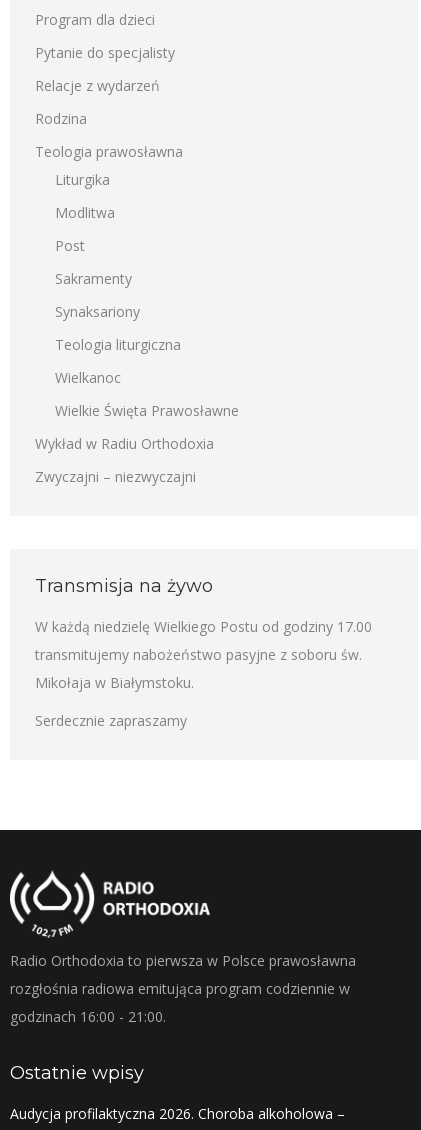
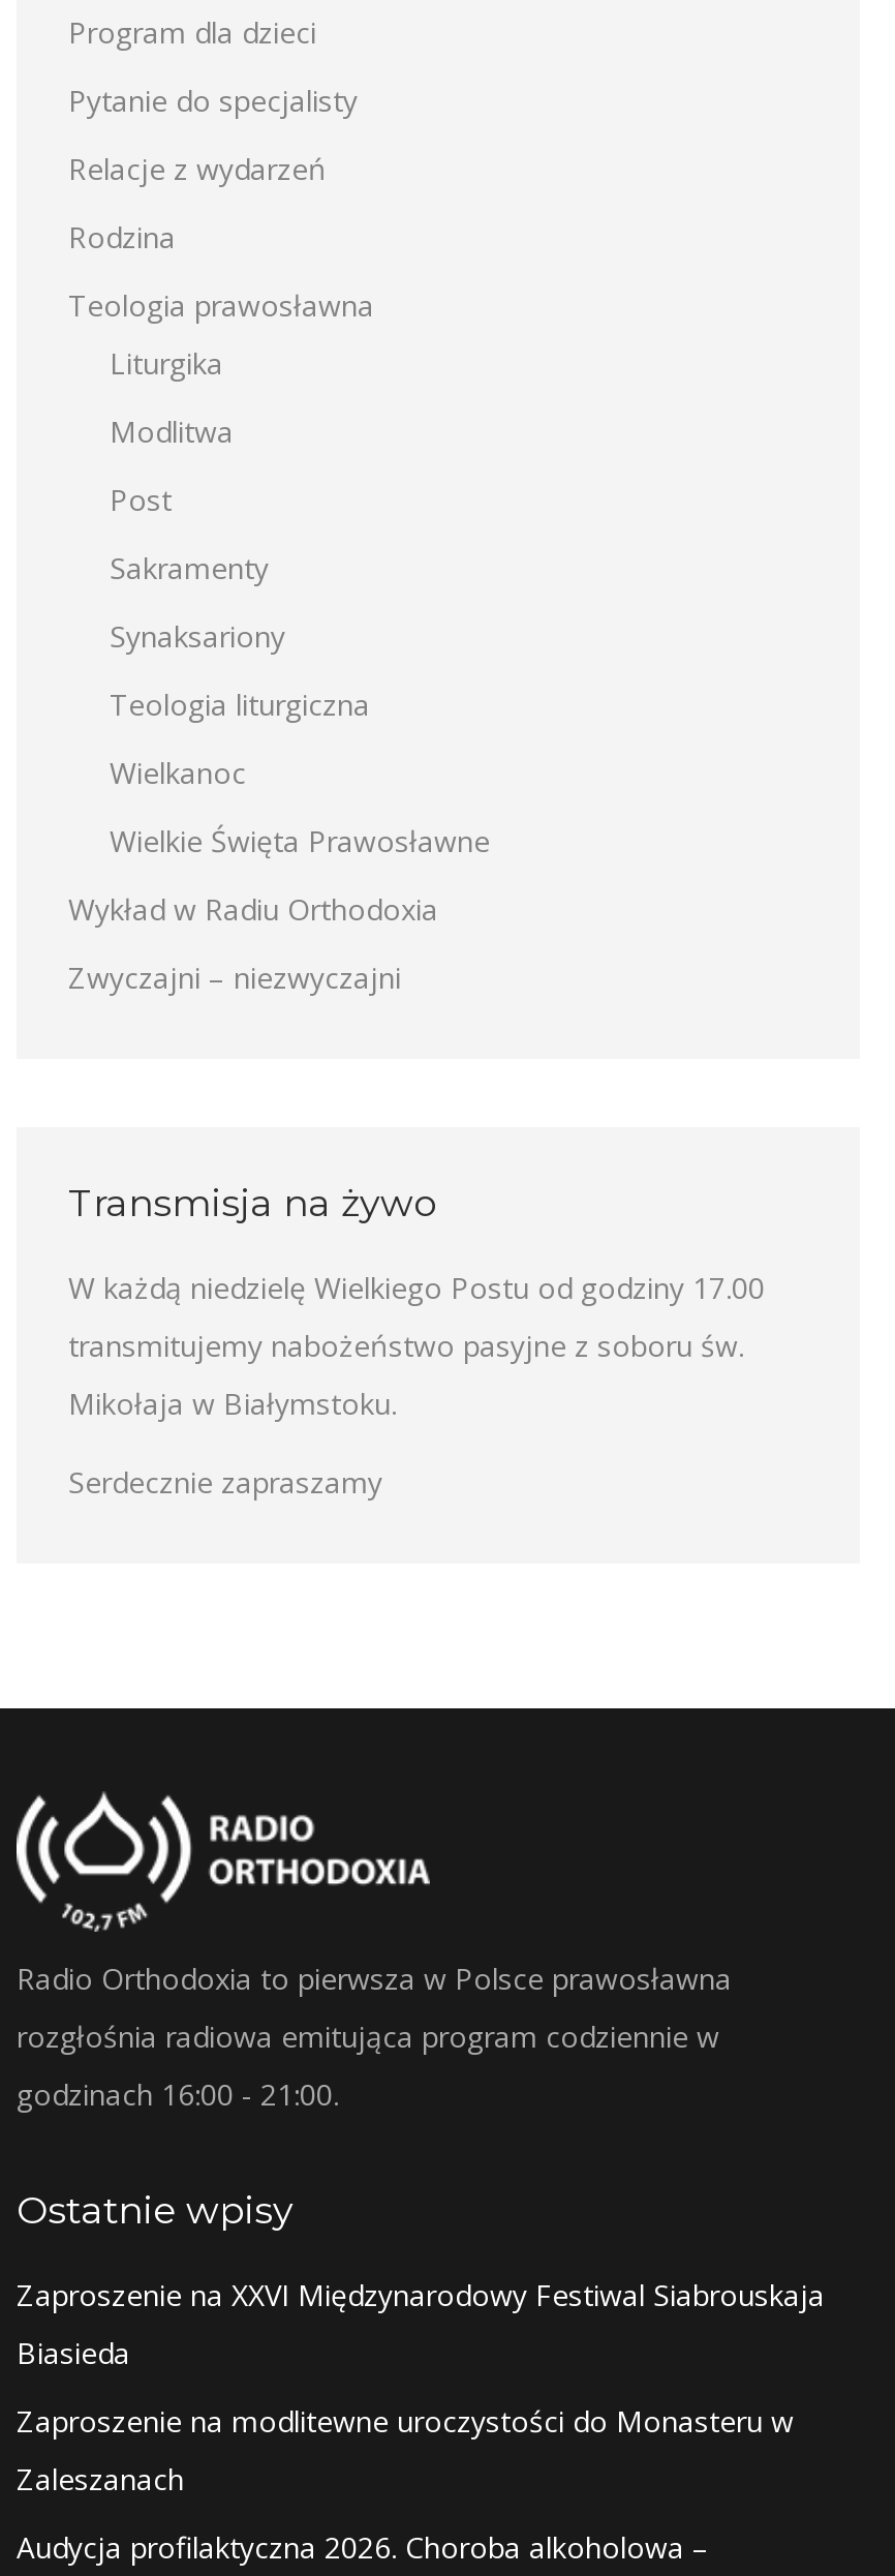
+ Zaproszenie na XXVI Międzynarodowy Festiwal Siabrouskaja
+ Biasieda
+ Zaproszenie na modlitewne uroczystości do Monasteru w
+ Zaleszanach
